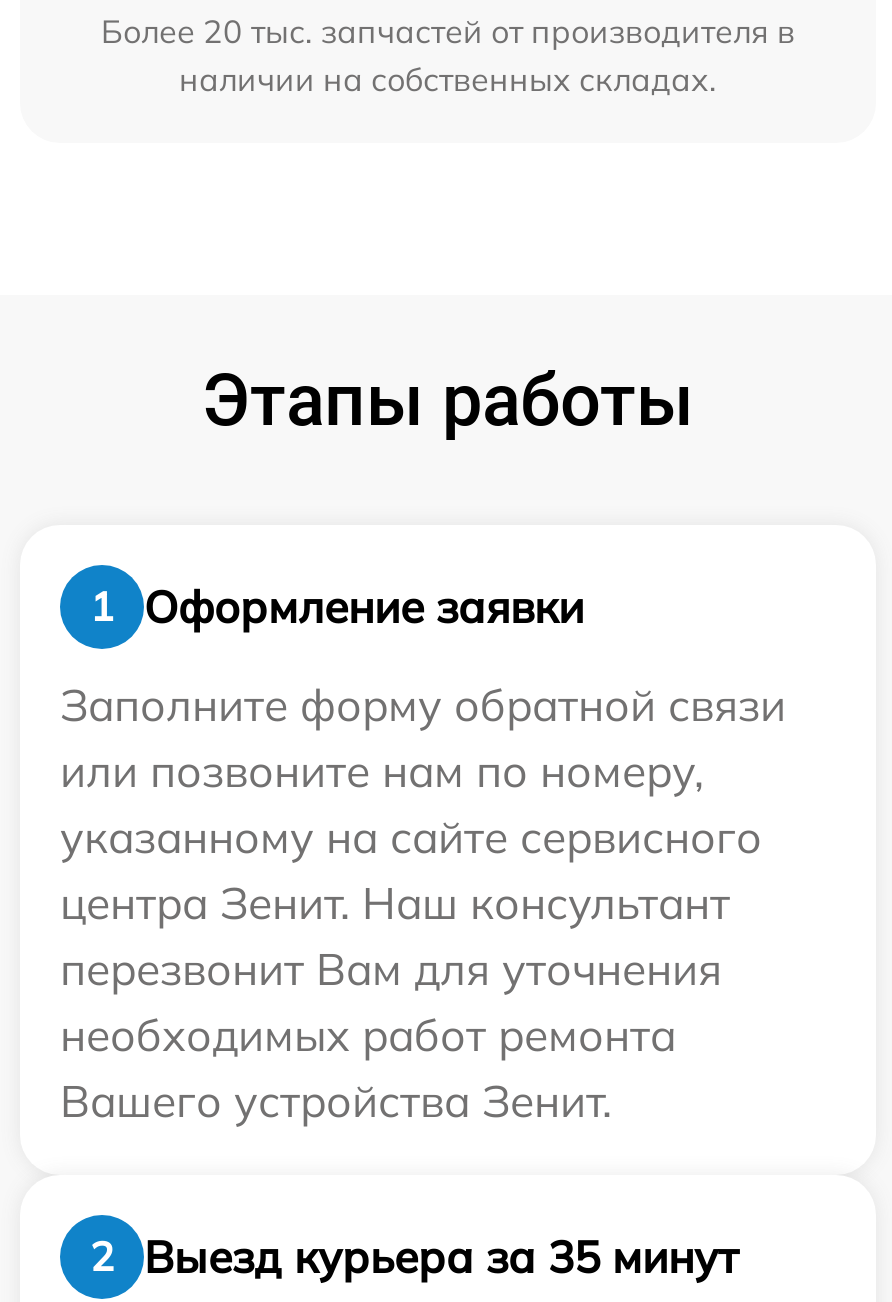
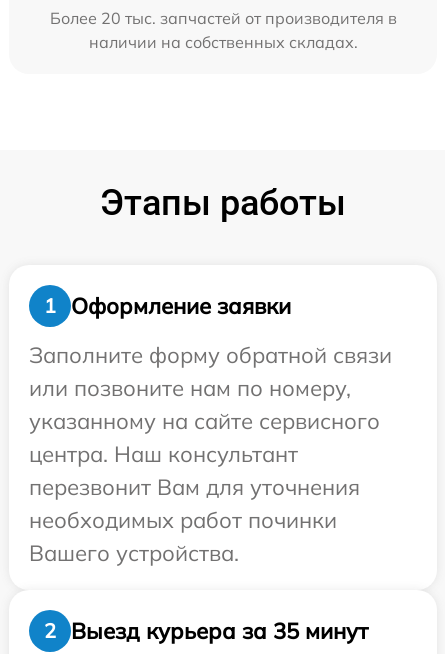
- центра Зенит. Наш консультант
+ центра. Наш консультант

- необходимых работ ремонта
- Вашего устройства Зенит.
+ необходимых работ починки
+ Вашего устройства.
